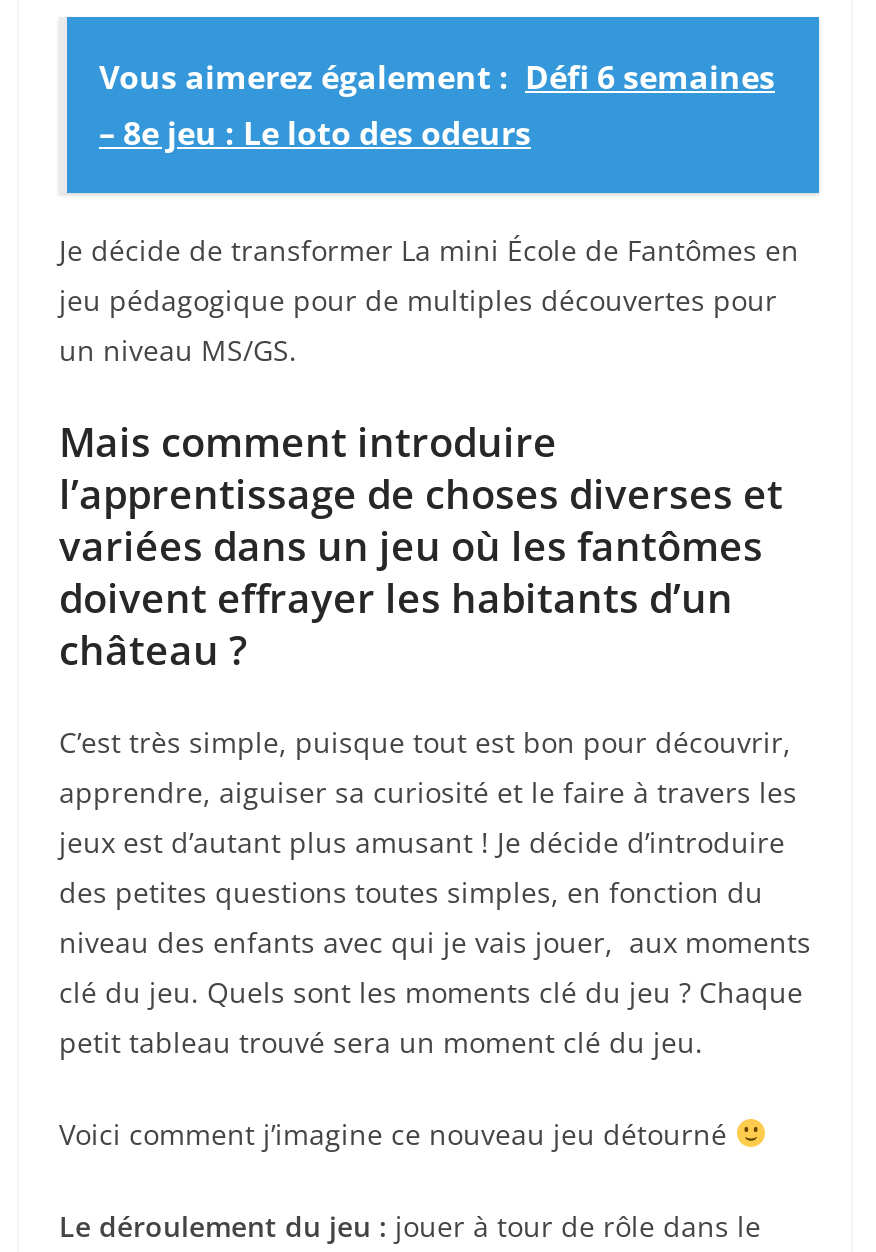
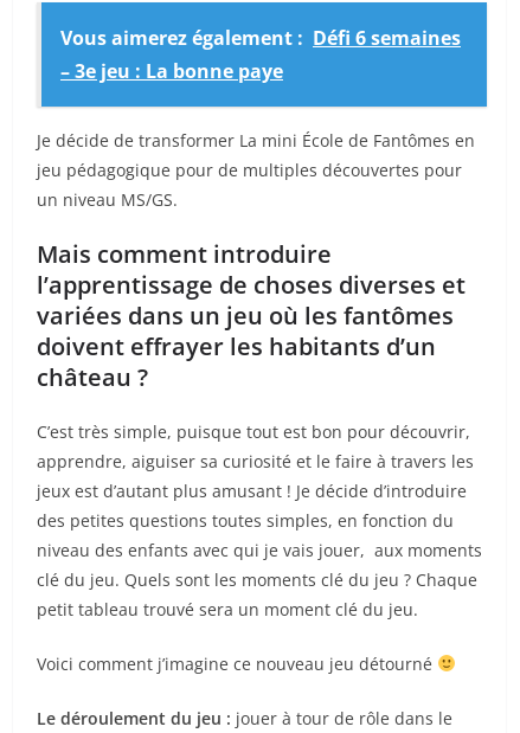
- – 8e jeu : Le loto des odeurs
+ – 3e jeu : La bonne paye
